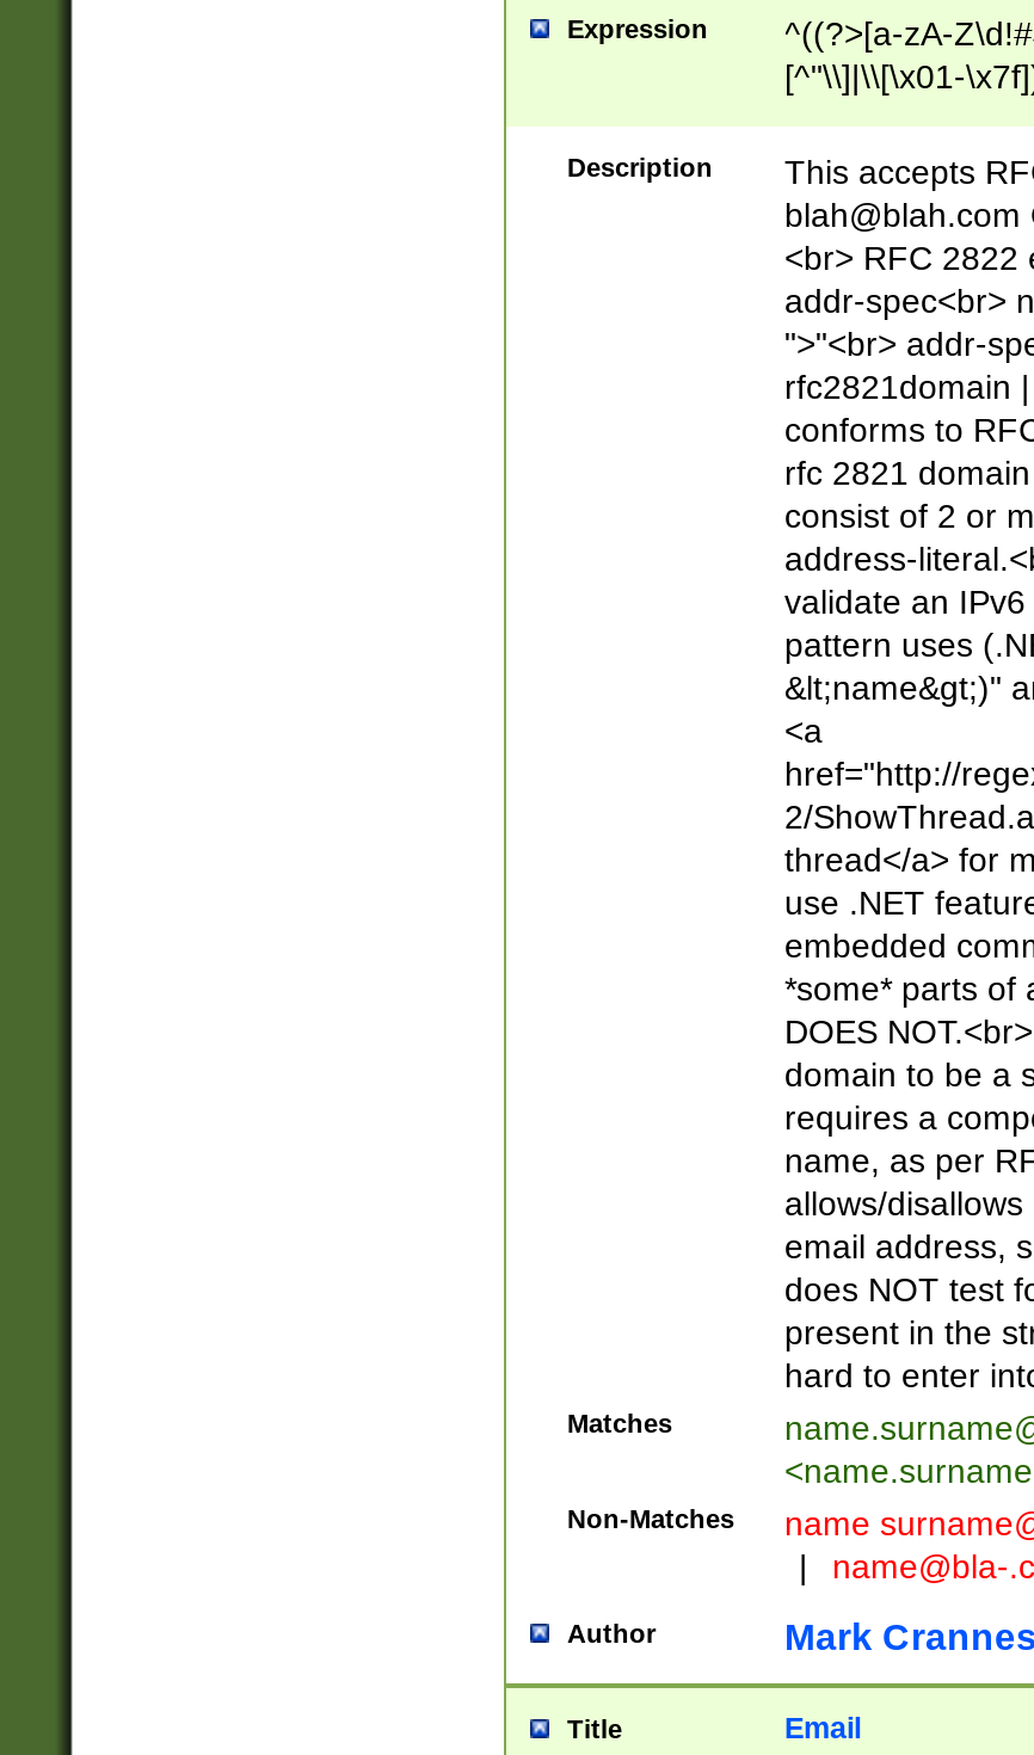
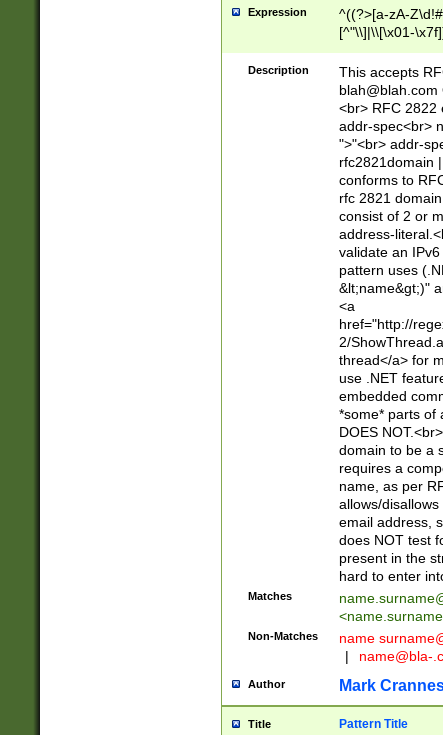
- Email
+ Pattern Title
